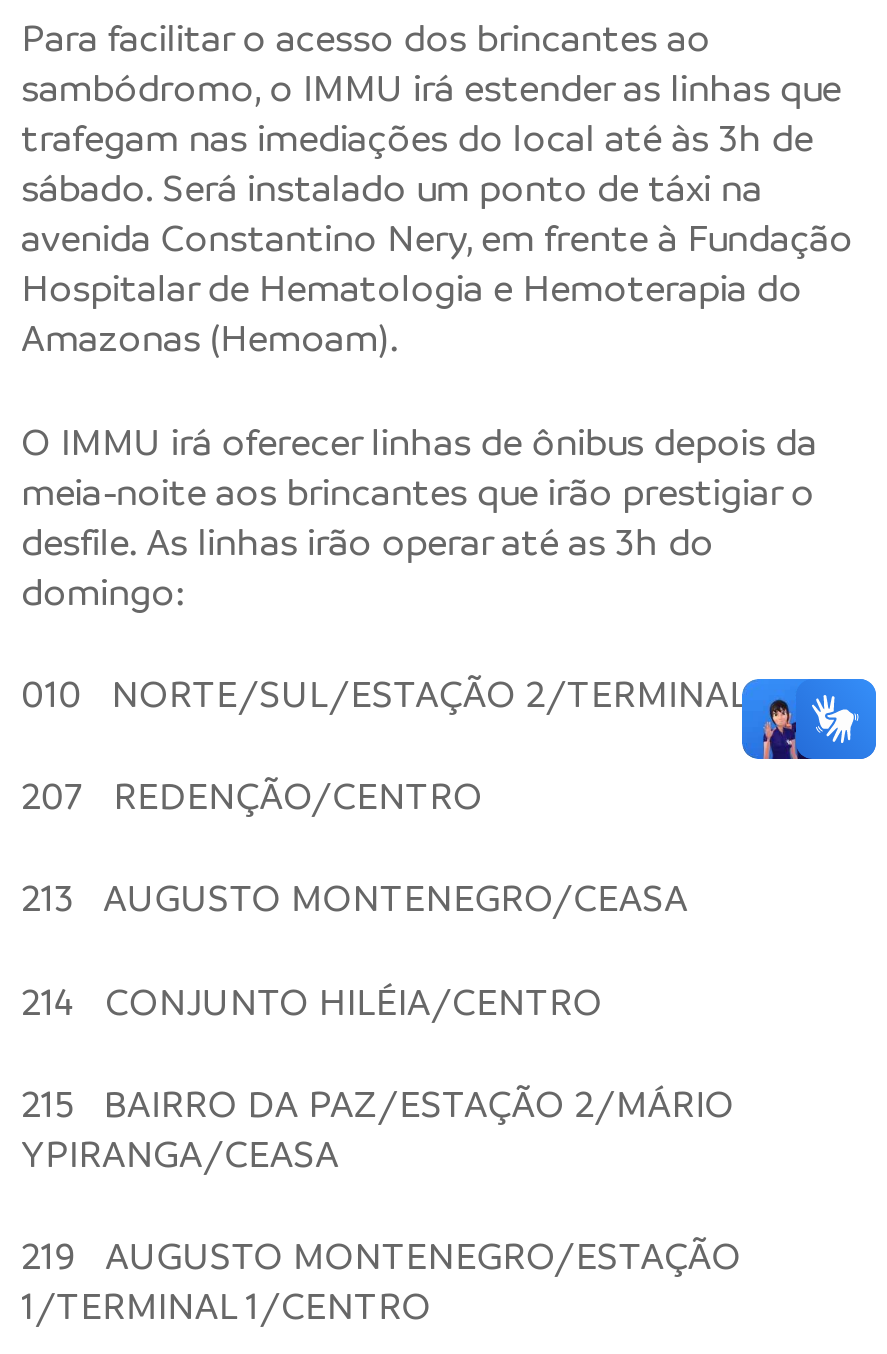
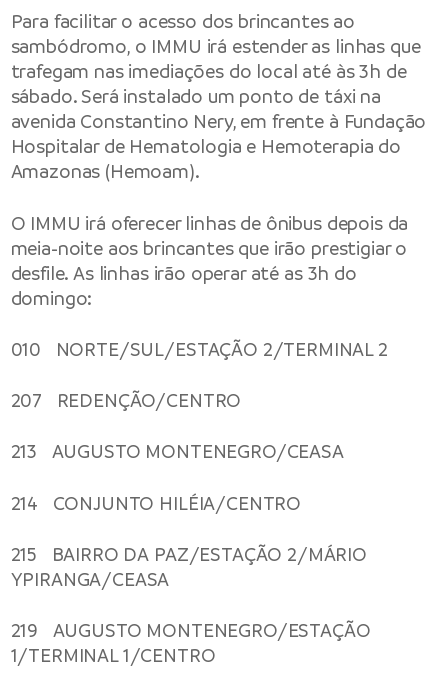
- [image]
